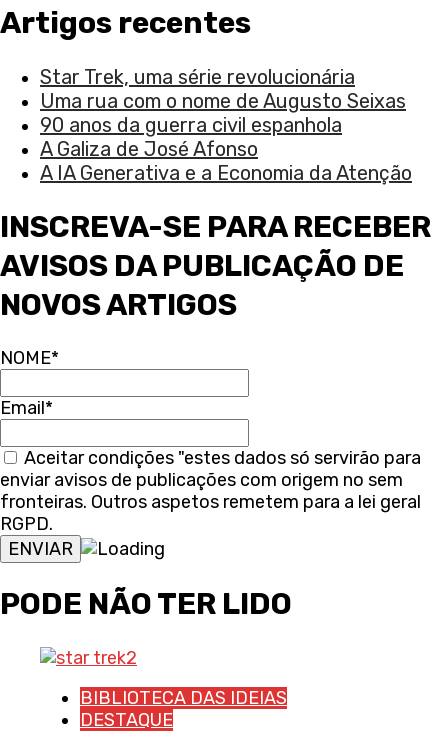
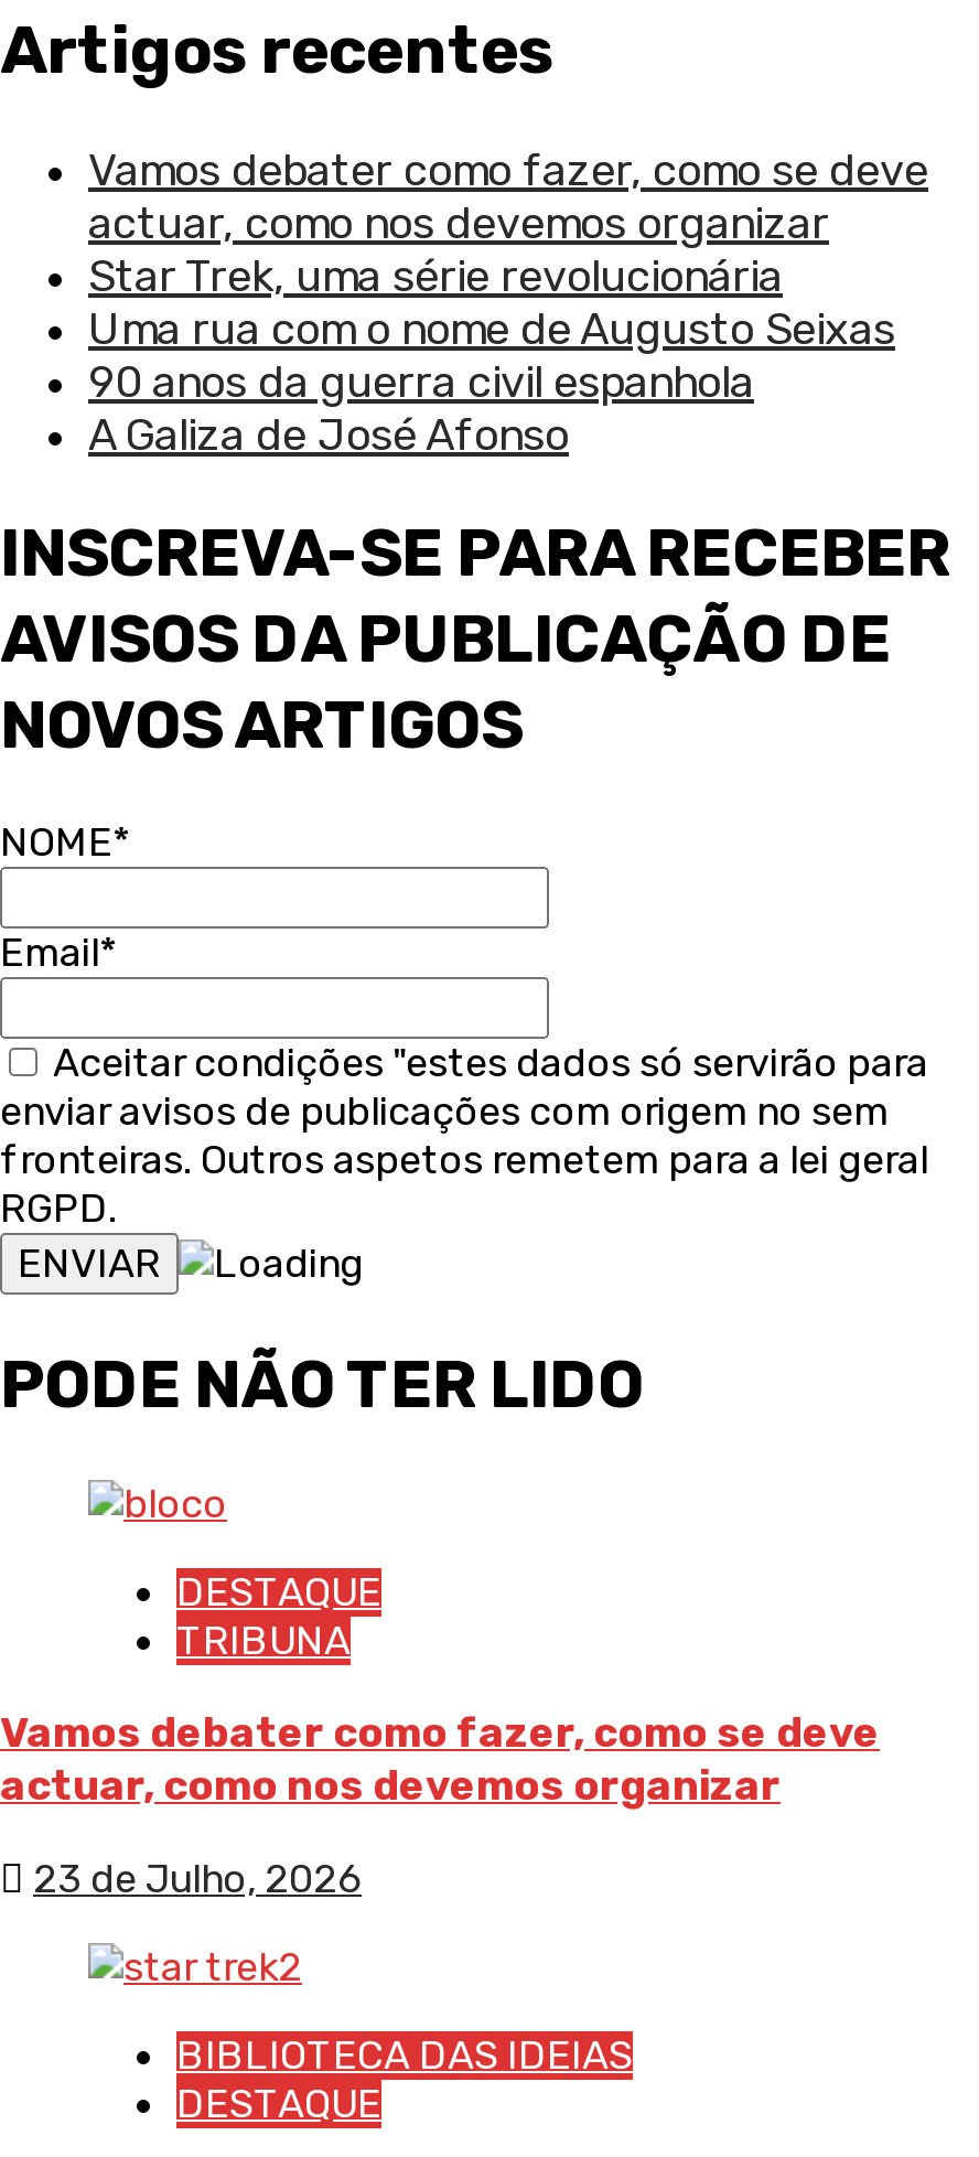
+ Vamos debater como fazer, como se deve
+ actuar, como nos devemos organizar

- A IA Generativa e a Economia da Atenção

+ DESTAQUE
+ TRIBUNA
+ Vamos debater como fazer, como se deve
+ actuar, como nos devemos organizar
+ 23 de Julho, 2026
